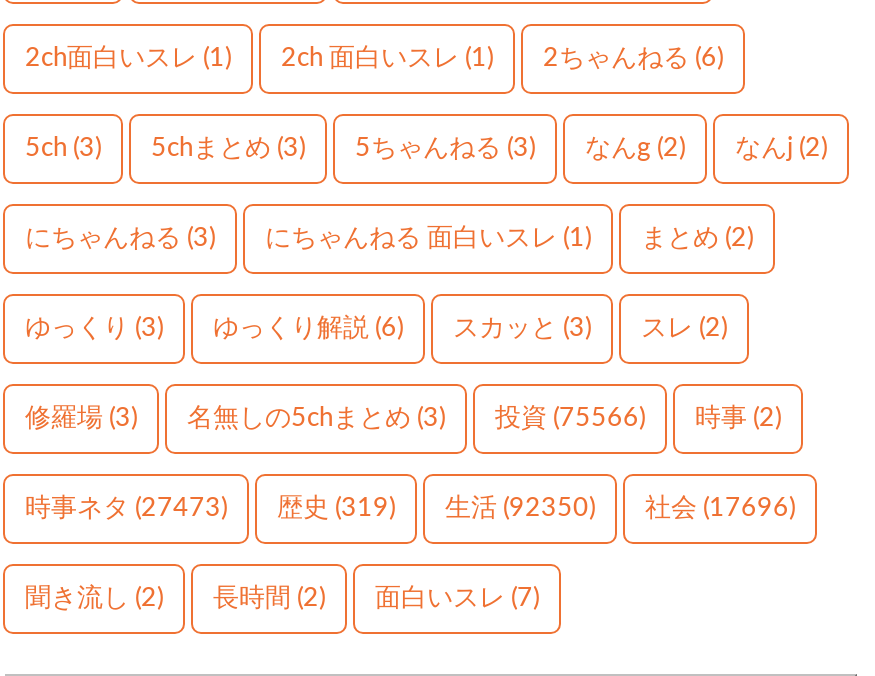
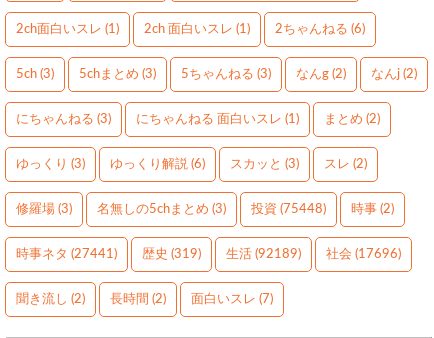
- 投資(75566)
+ 投資(75448)

- 時事ネタ(27473)
+ 時事ネタ(27441)

- 生活(92350)
+ 生活(92189)
